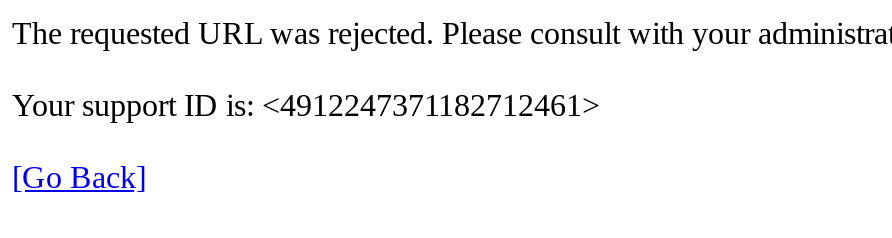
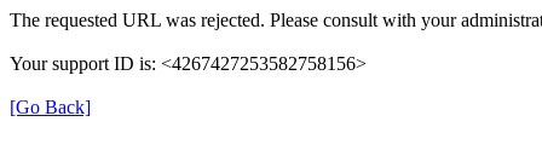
- Your support ID is: <4912247371182712461>
+ Your support ID is: <4267427253582758156>
